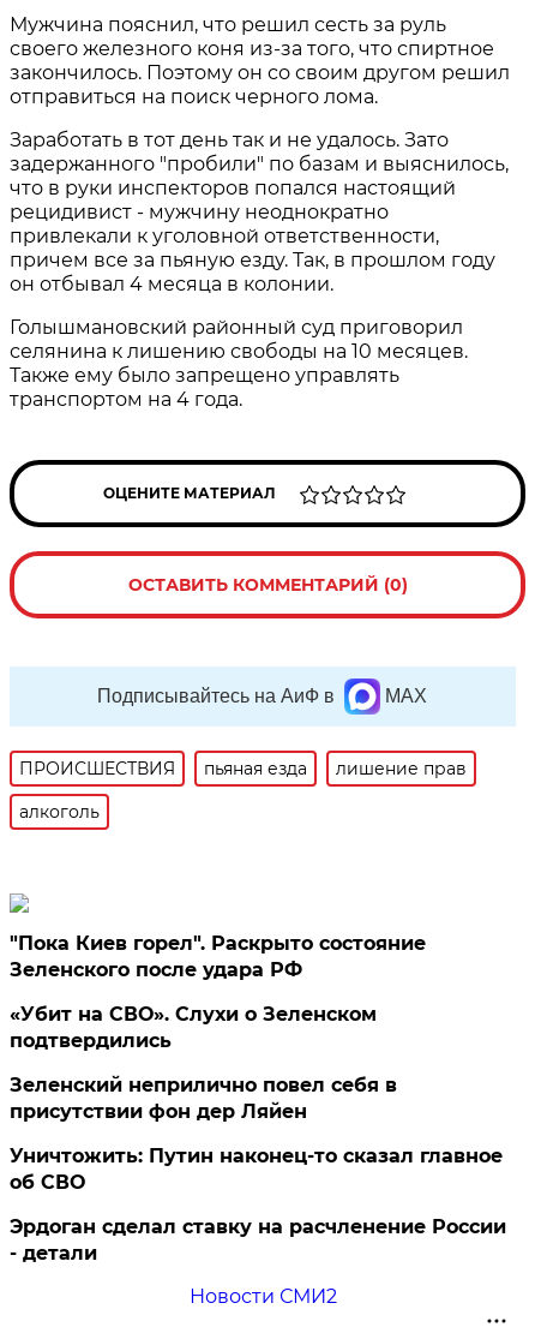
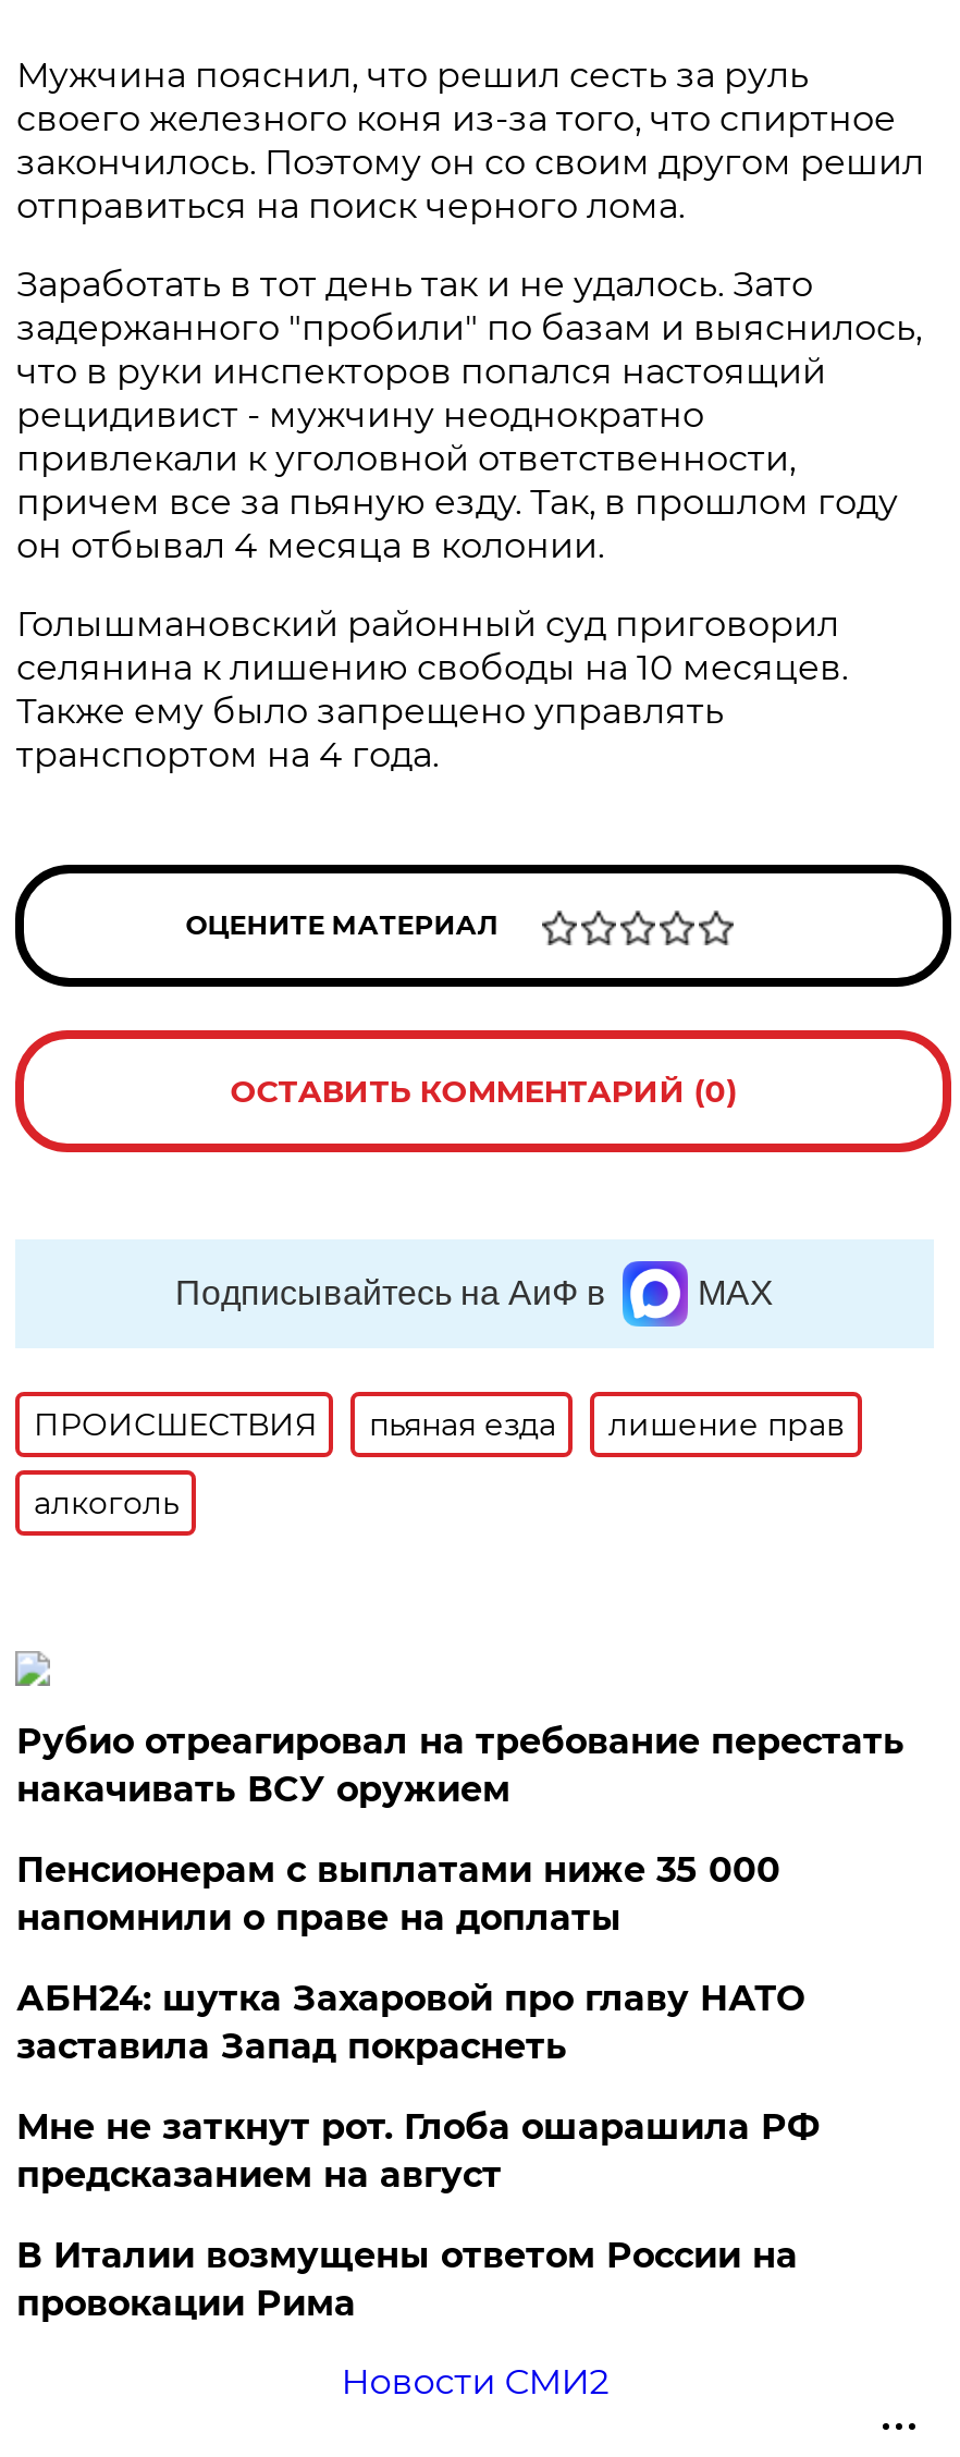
- "Пока Киев горел". Раскрыто состояние
- Зеленского после удара РФ
+ Рубио отреагировал на требование перестать
+ накачивать ВСУ оружием

- «Убит на СВО». Слухи о Зеленском
- подтвердились
+ Пенсионерам с выплатами ниже 35 000
+ напомнили о праве на доплаты

- Зеленский неприлично повел cебя в
- присутствии фон дер Ляйен
+ АБН24: шутка Захаровой про главу НАТО
+ заставила Запад покраснеть

- Уничтожить: Путин наконец-то сказал главное
- об СВО
+ Мне не заткнут рот. Глоба ошарашила РФ
+ предсказанием на август

- Эрдоган сделал ставку на расчленение России
- - детали
+ В Италии возмущены ответом России на
+ провокации Рима
